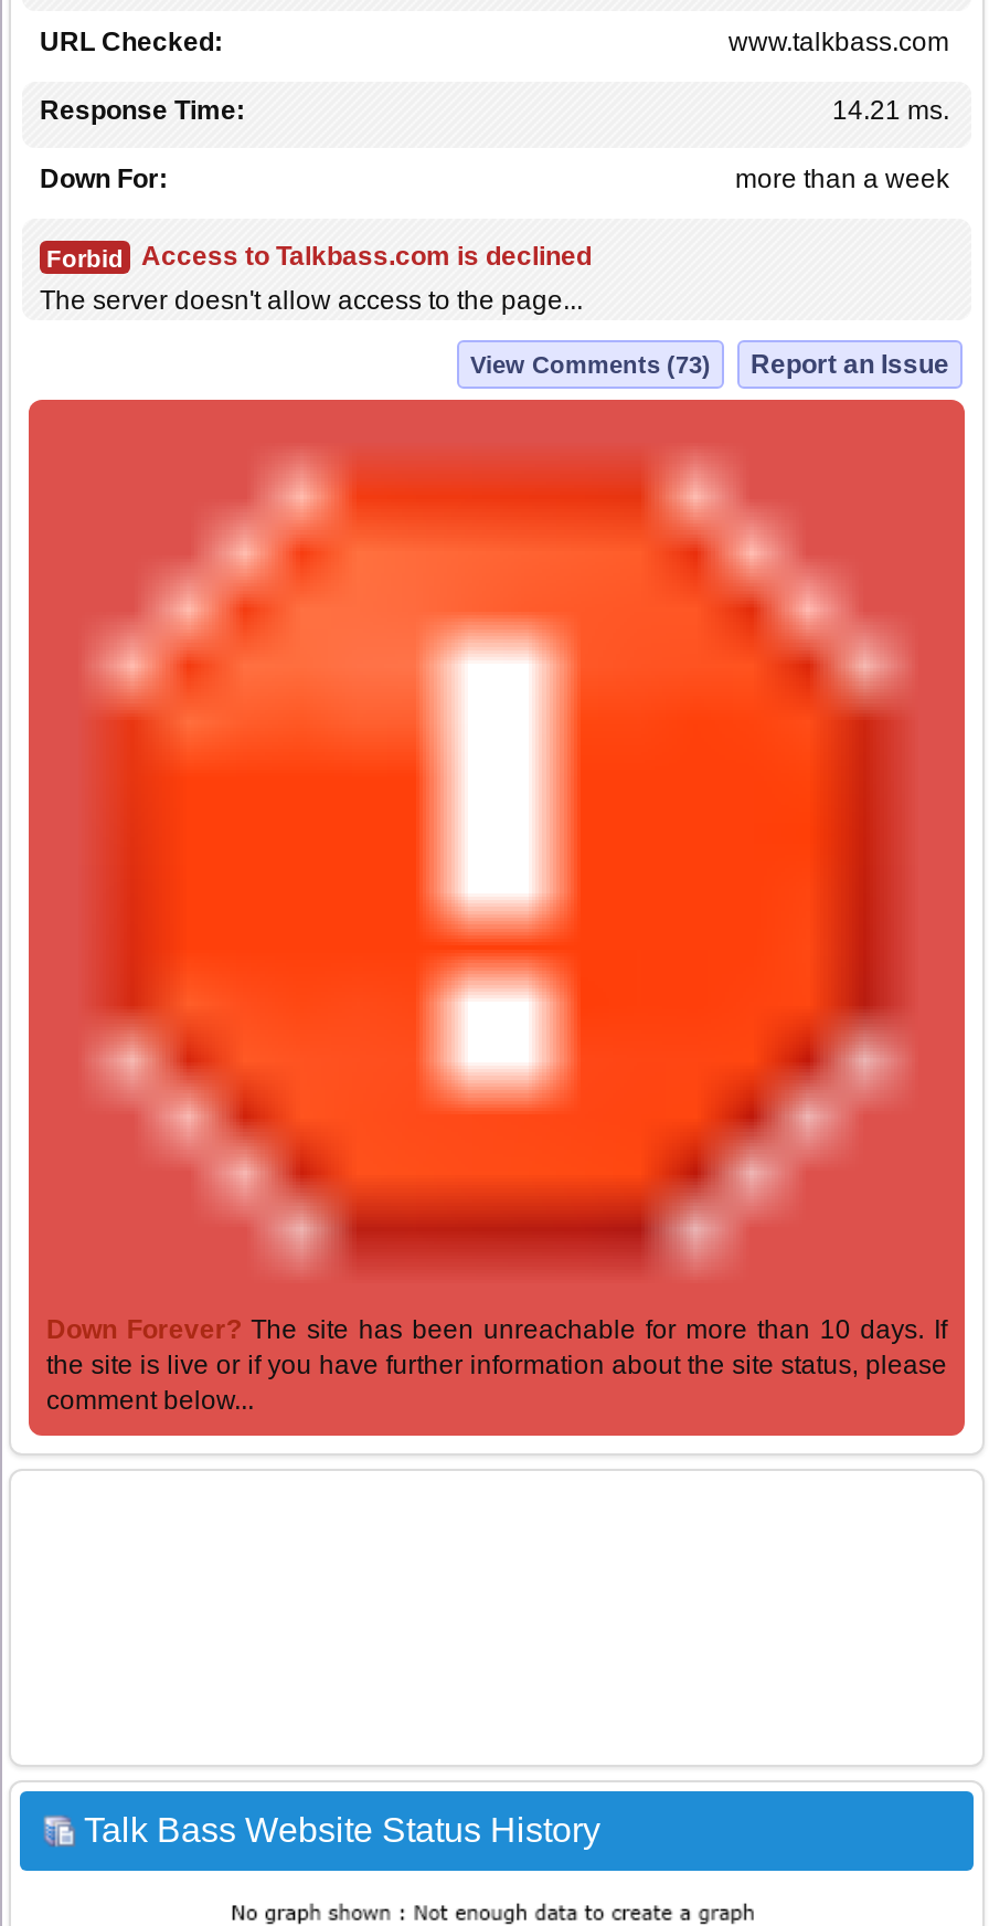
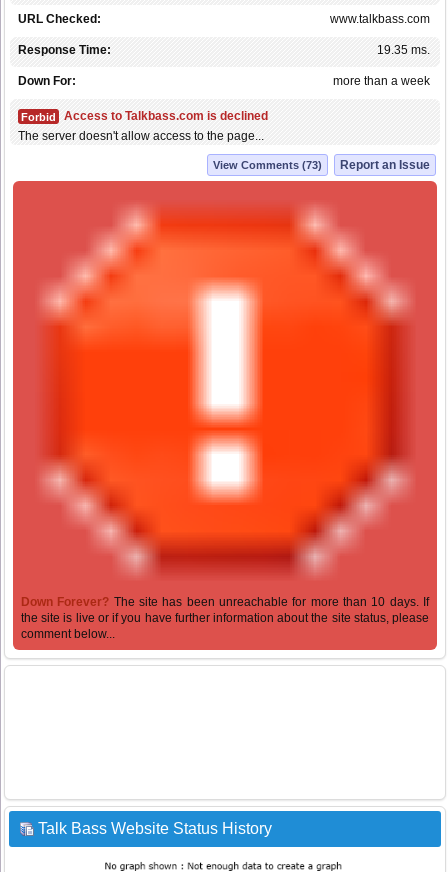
- 14.21 ms.
+ 19.35 ms.
